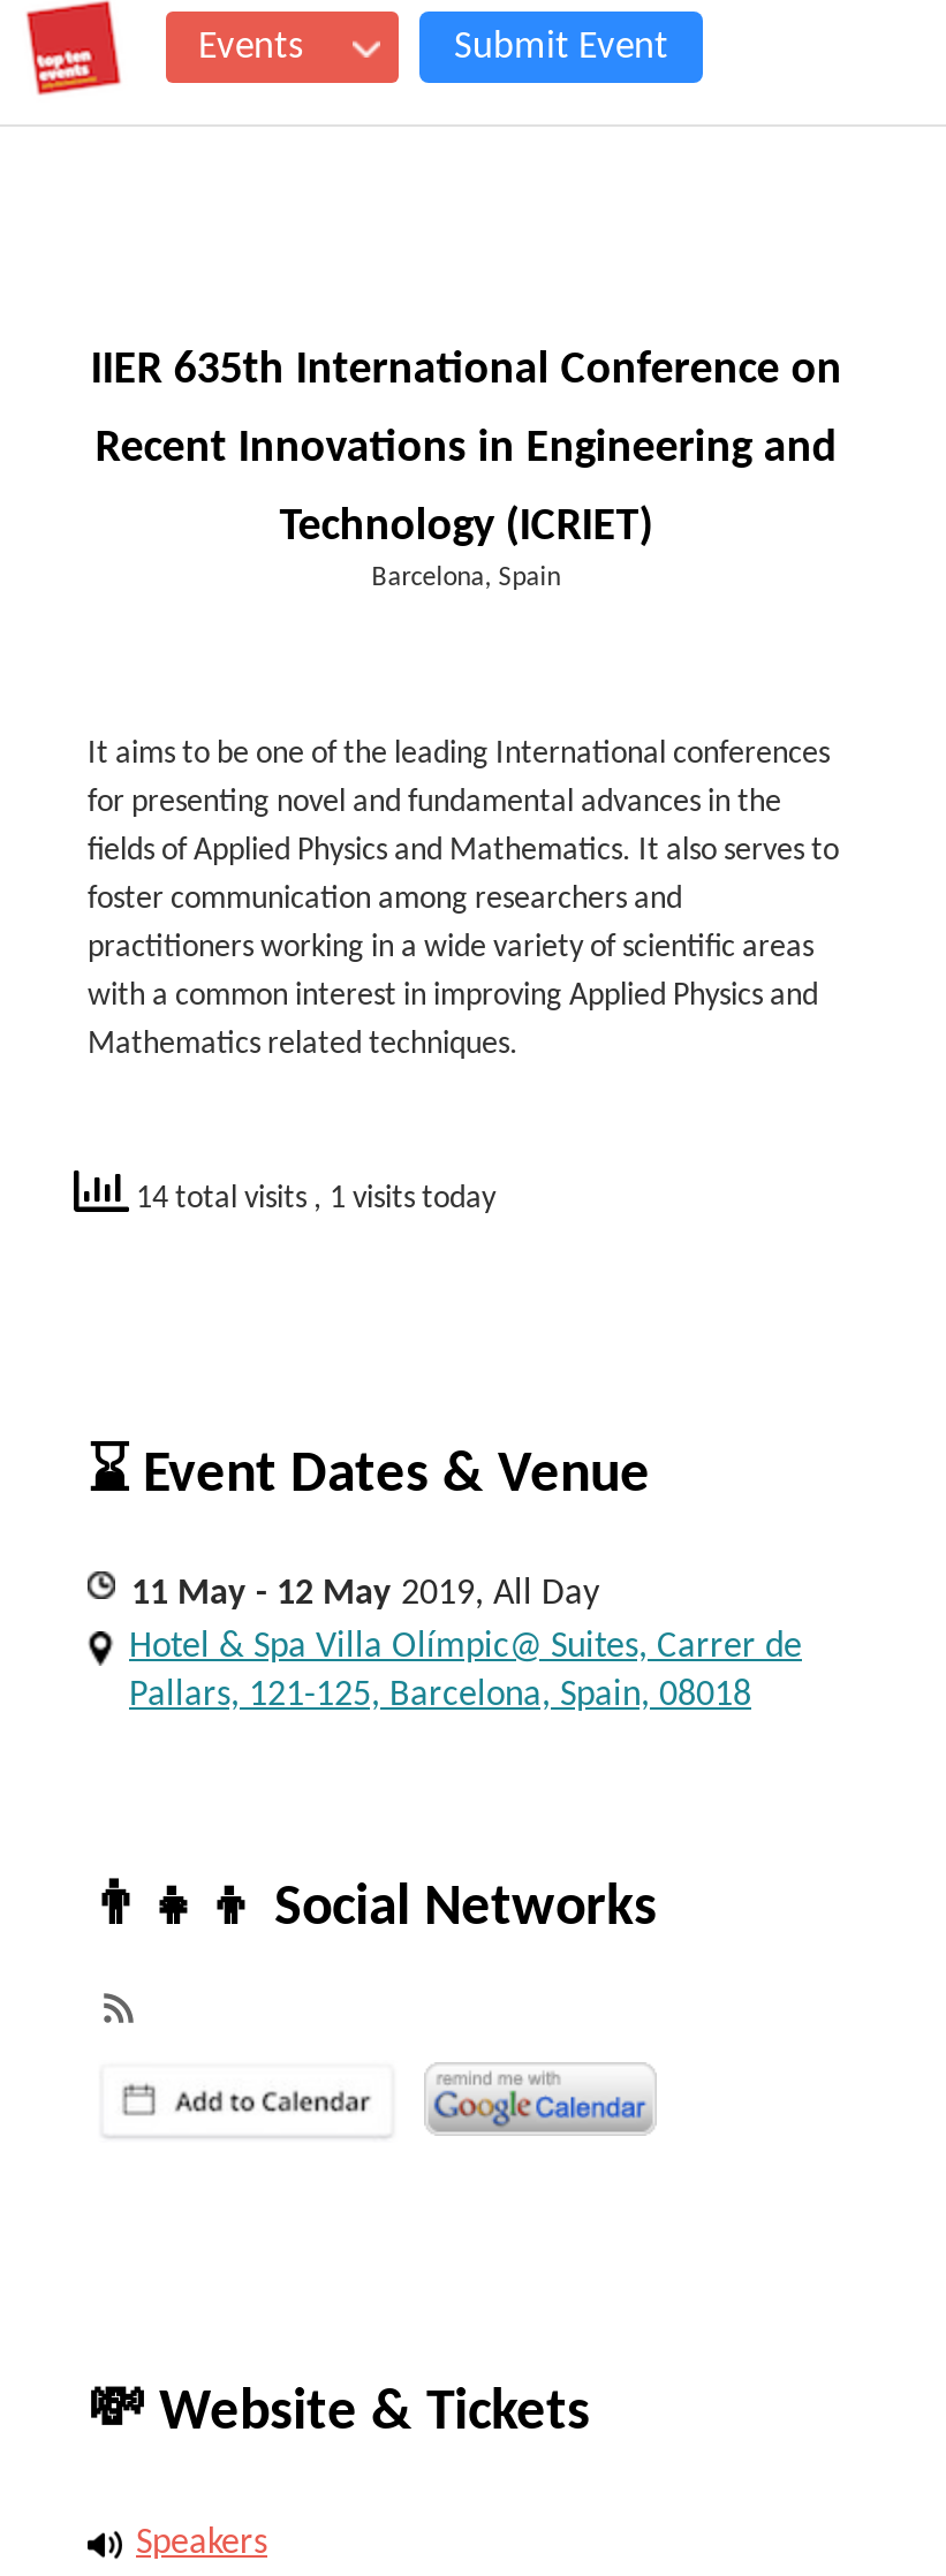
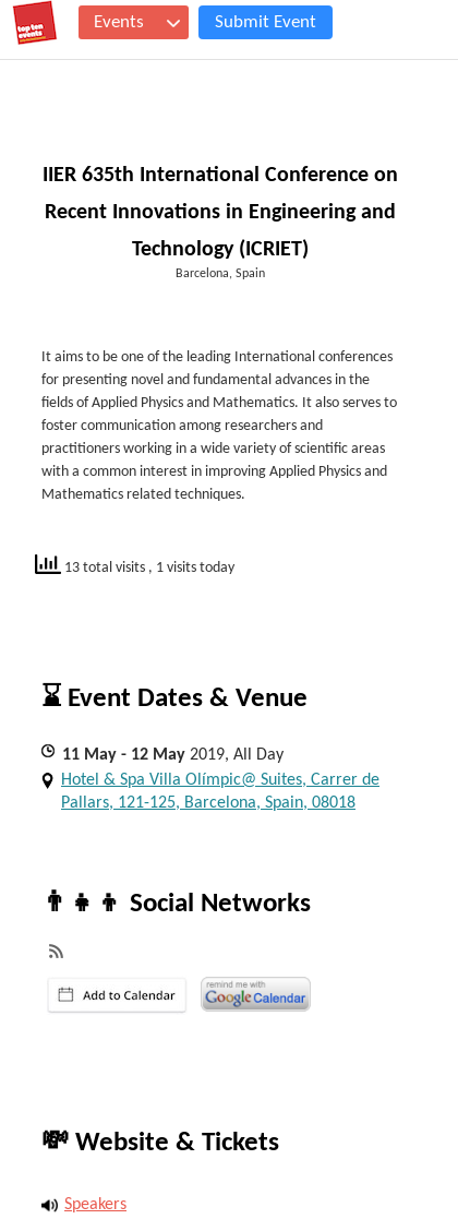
- 14 total visits, 1 visits today
+ 13 total visits, 1 visits today
